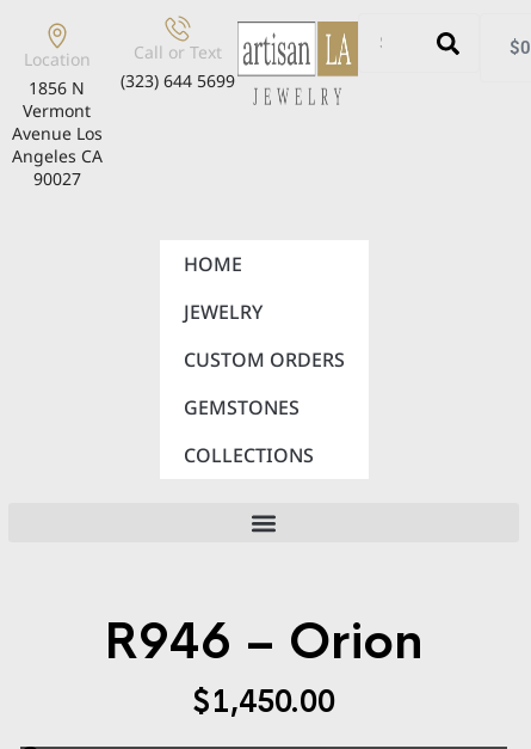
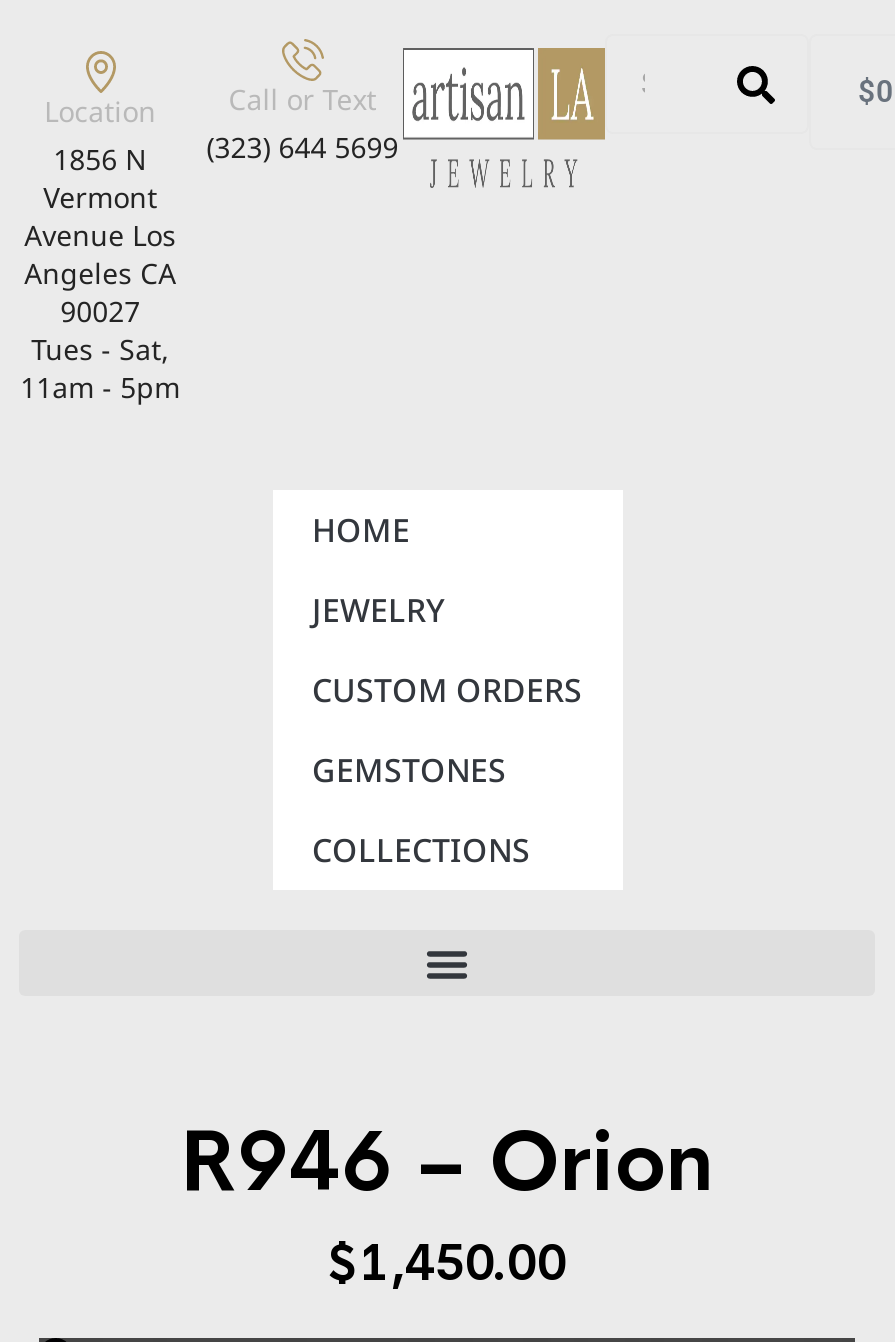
+ Tues - Sat,
+ 11am - 5pm
